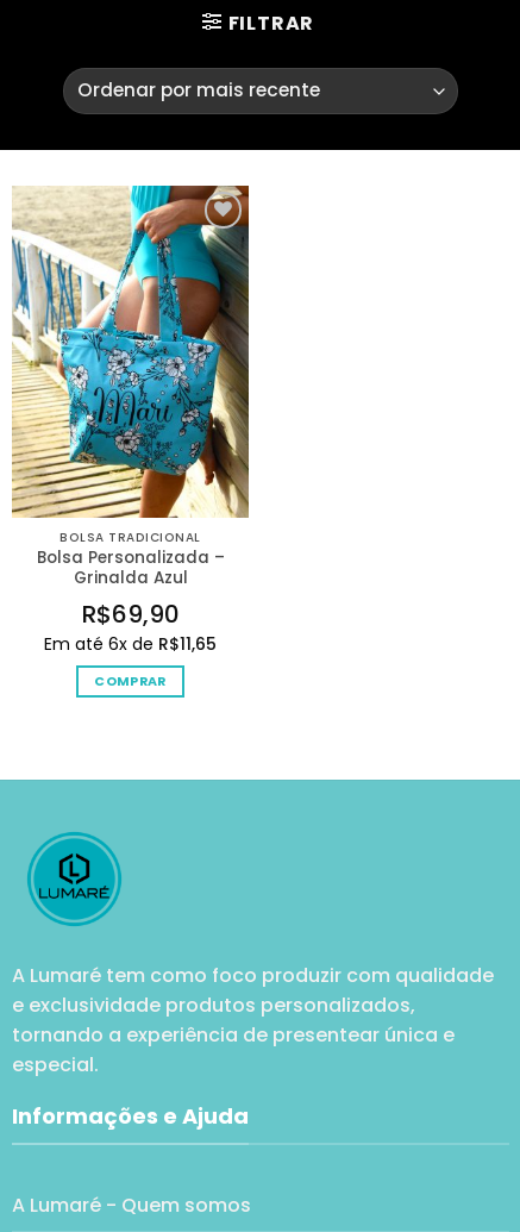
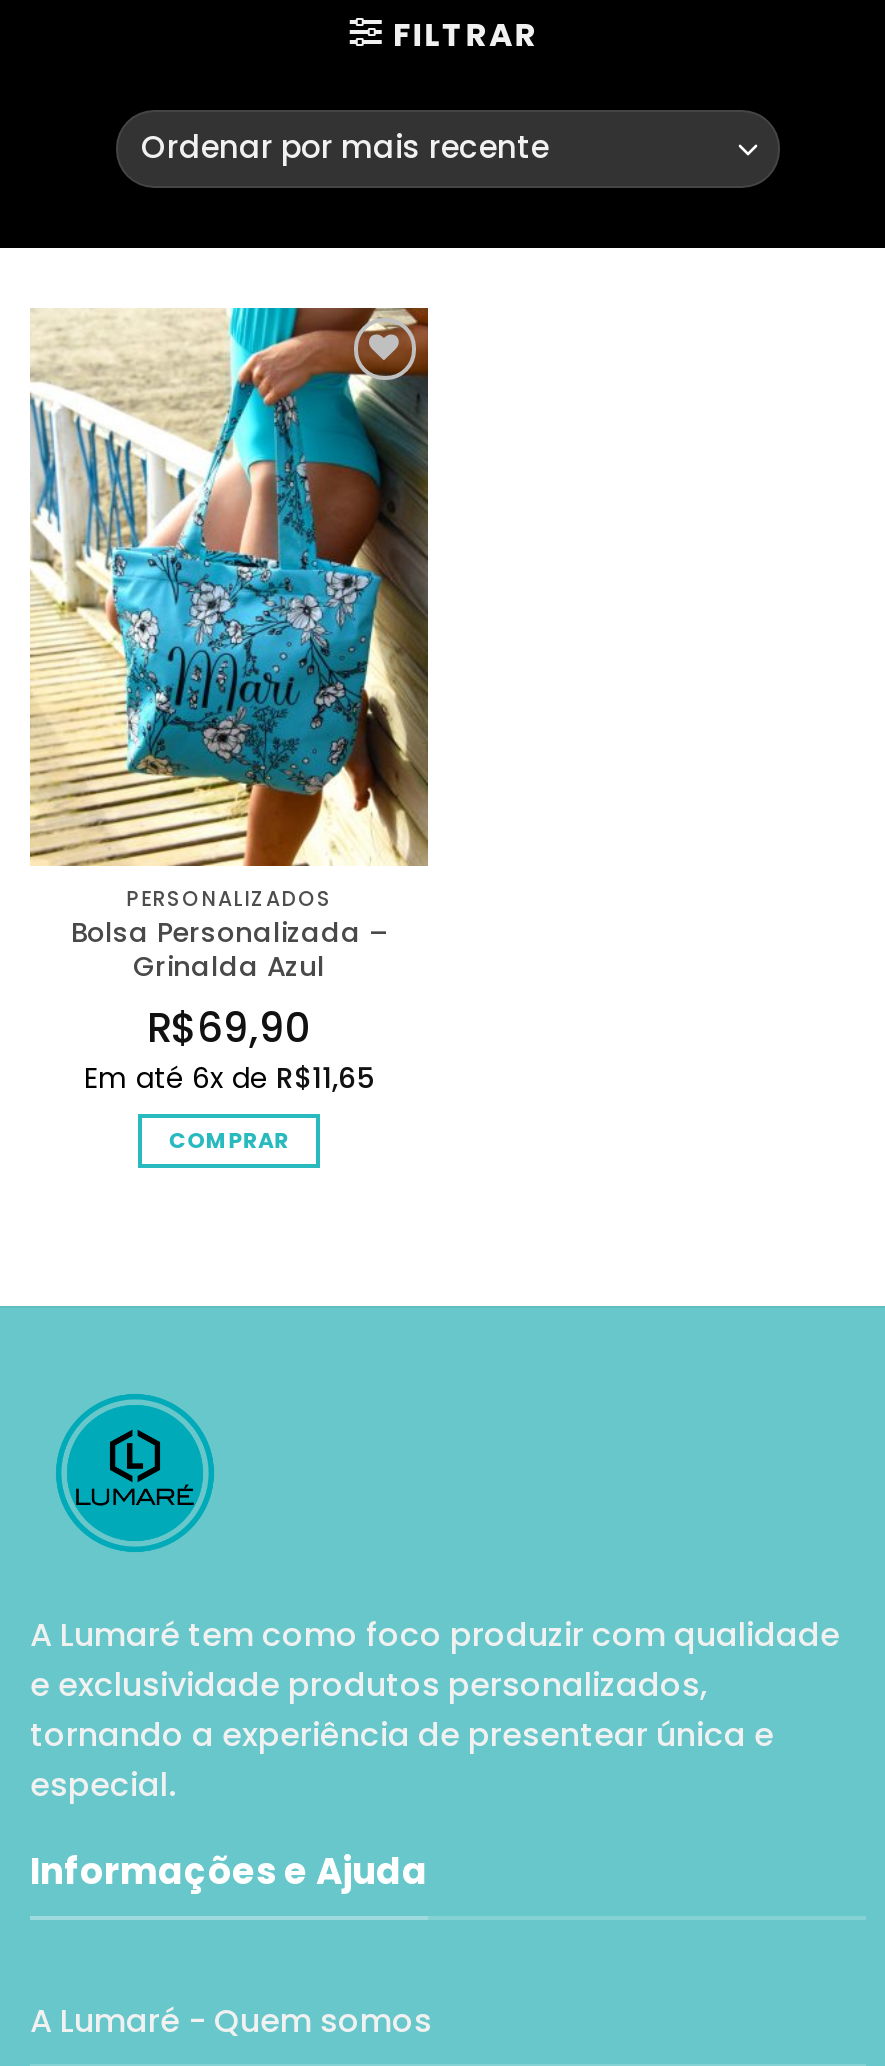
- BOLSA TRADICIONAL
+ PERSONALIZADOS
